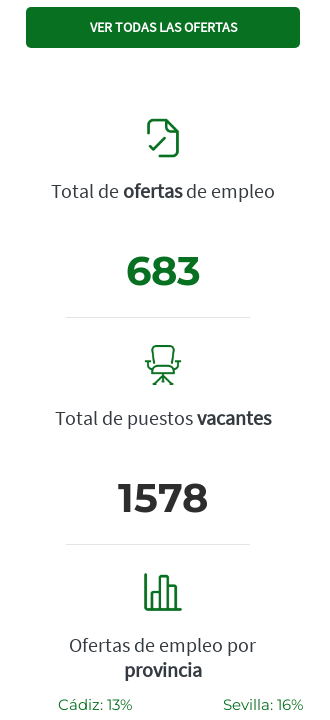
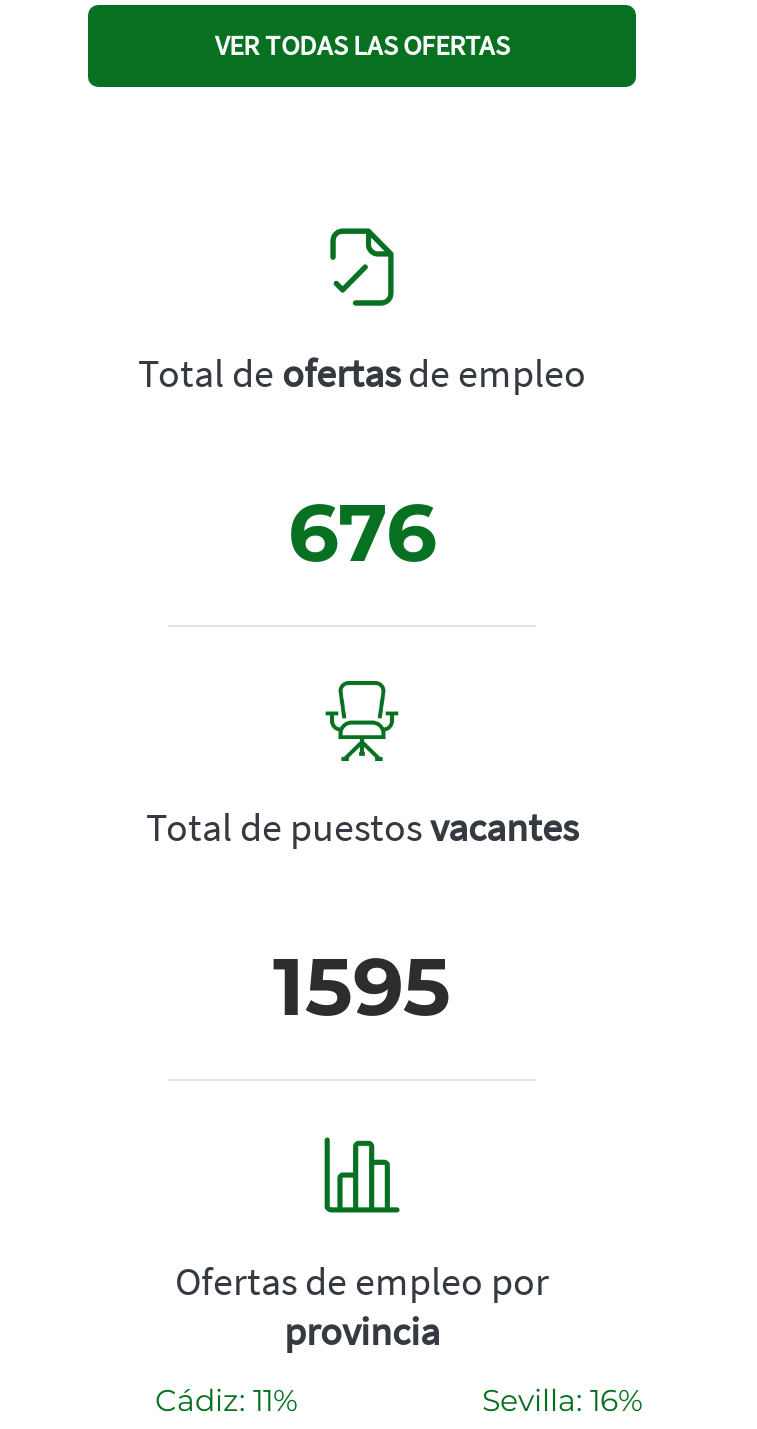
- 683
+ 676

- 1578
+ 1595

- Cádiz: 13%
+ Cádiz: 11%
